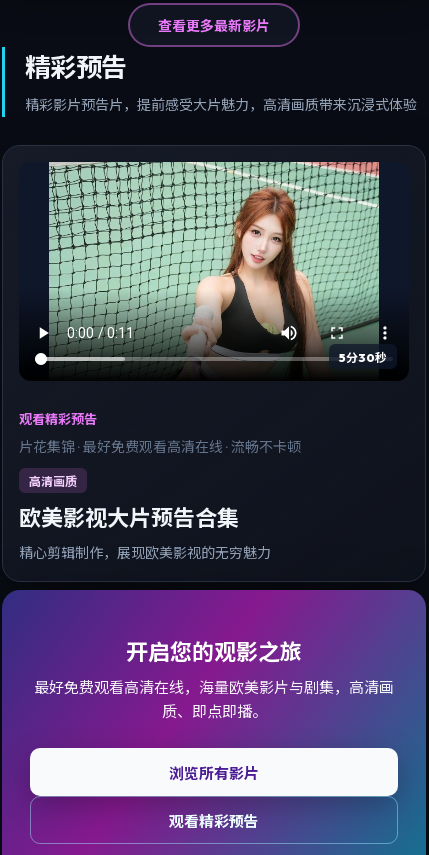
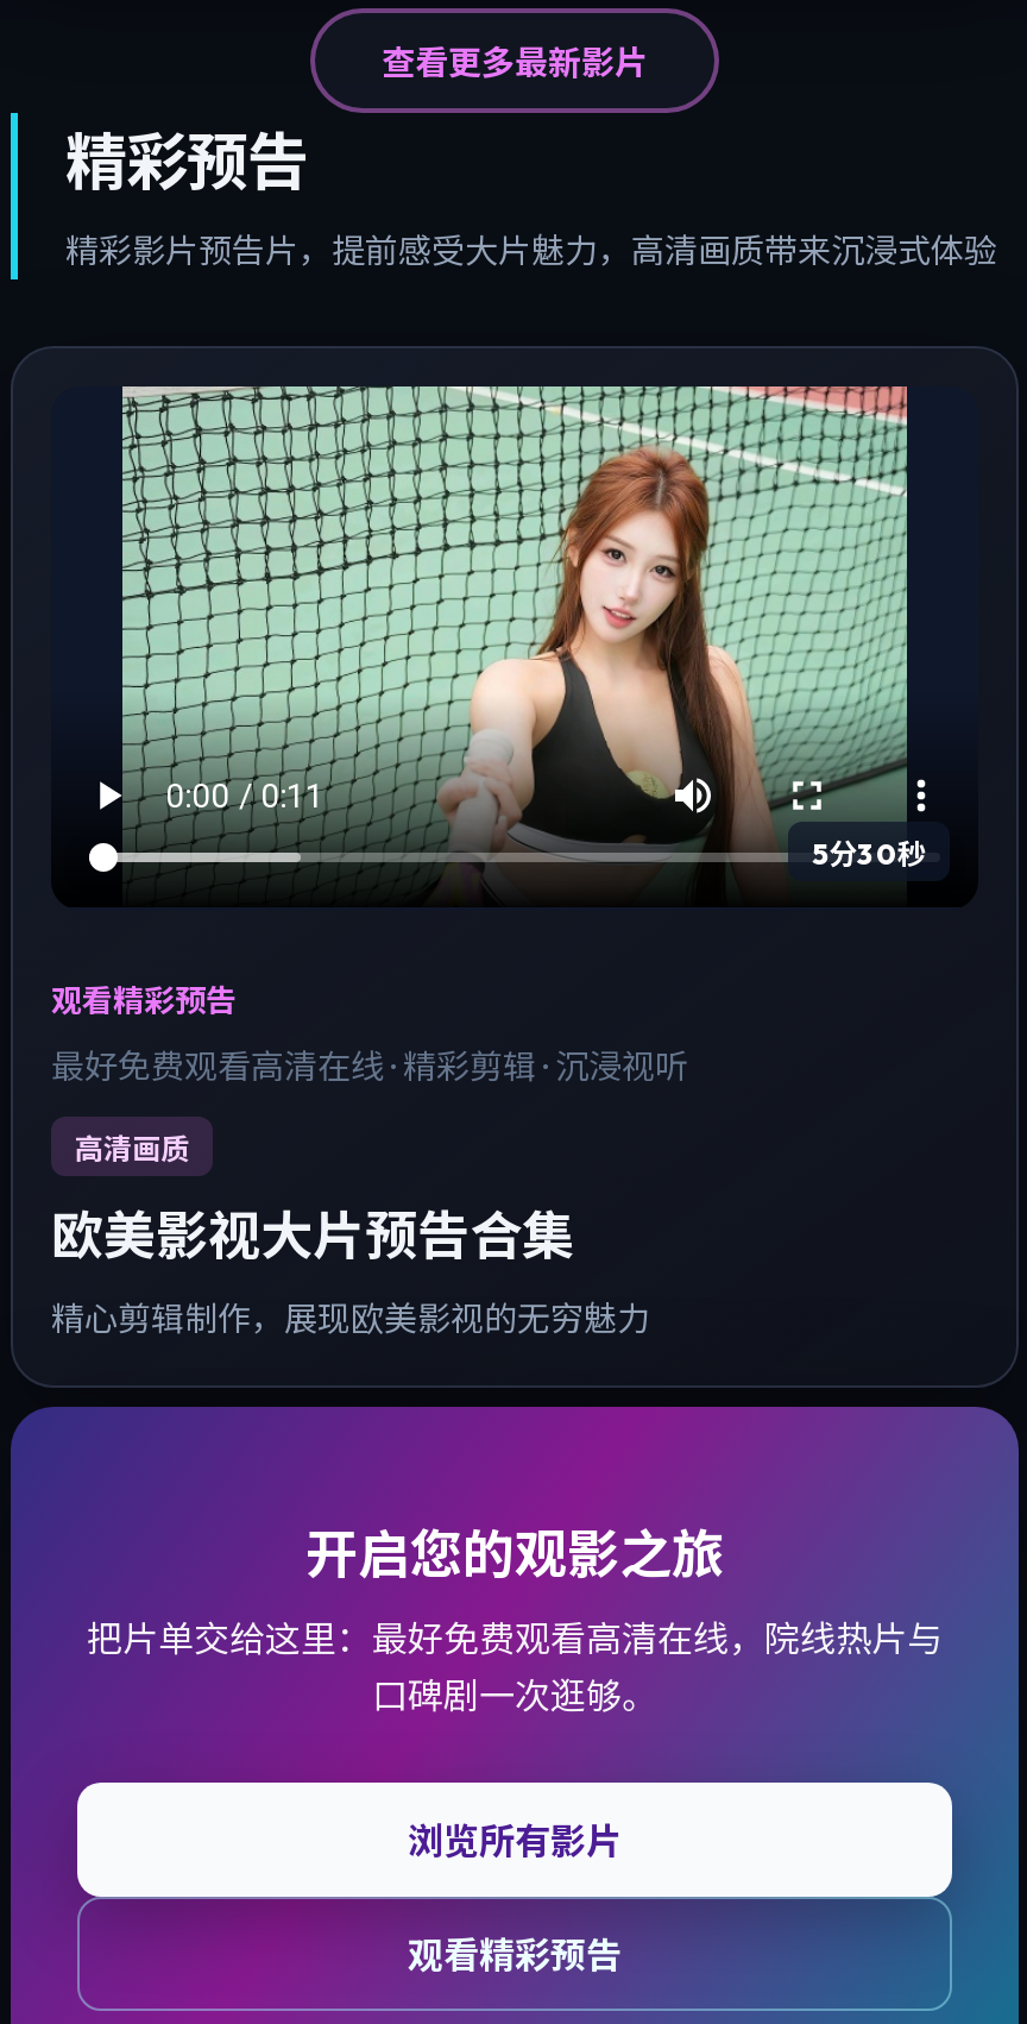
- 片花集锦 · 最好免费观看高清在线 · 流畅不卡顿
+ 最好免费观看高清在线 · 精彩剪辑 · 沉浸视听

- 最好免费观看高清在线，海量欧美影片与剧集，高清画
- 质、即点即播。
+ 把片单交给这里：最好免费观看高清在线，院线热片与
+ 口碑剧一次逛够。
